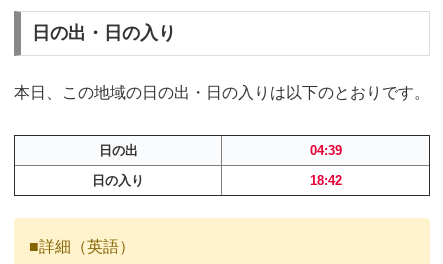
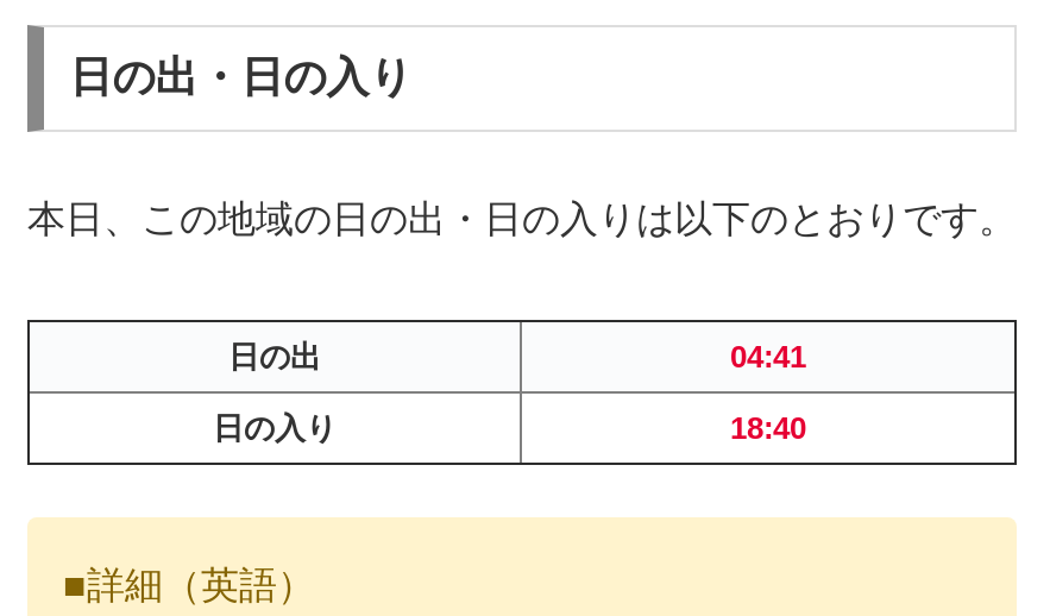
- 04:39
+ 04:41

- 18:42
+ 18:40
